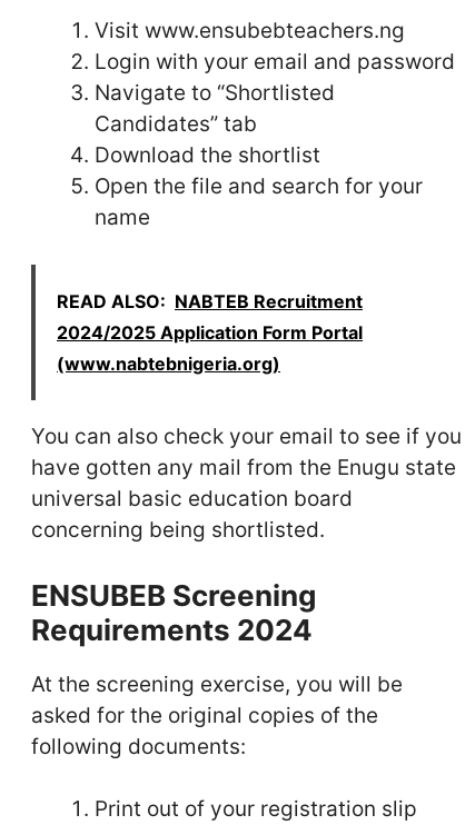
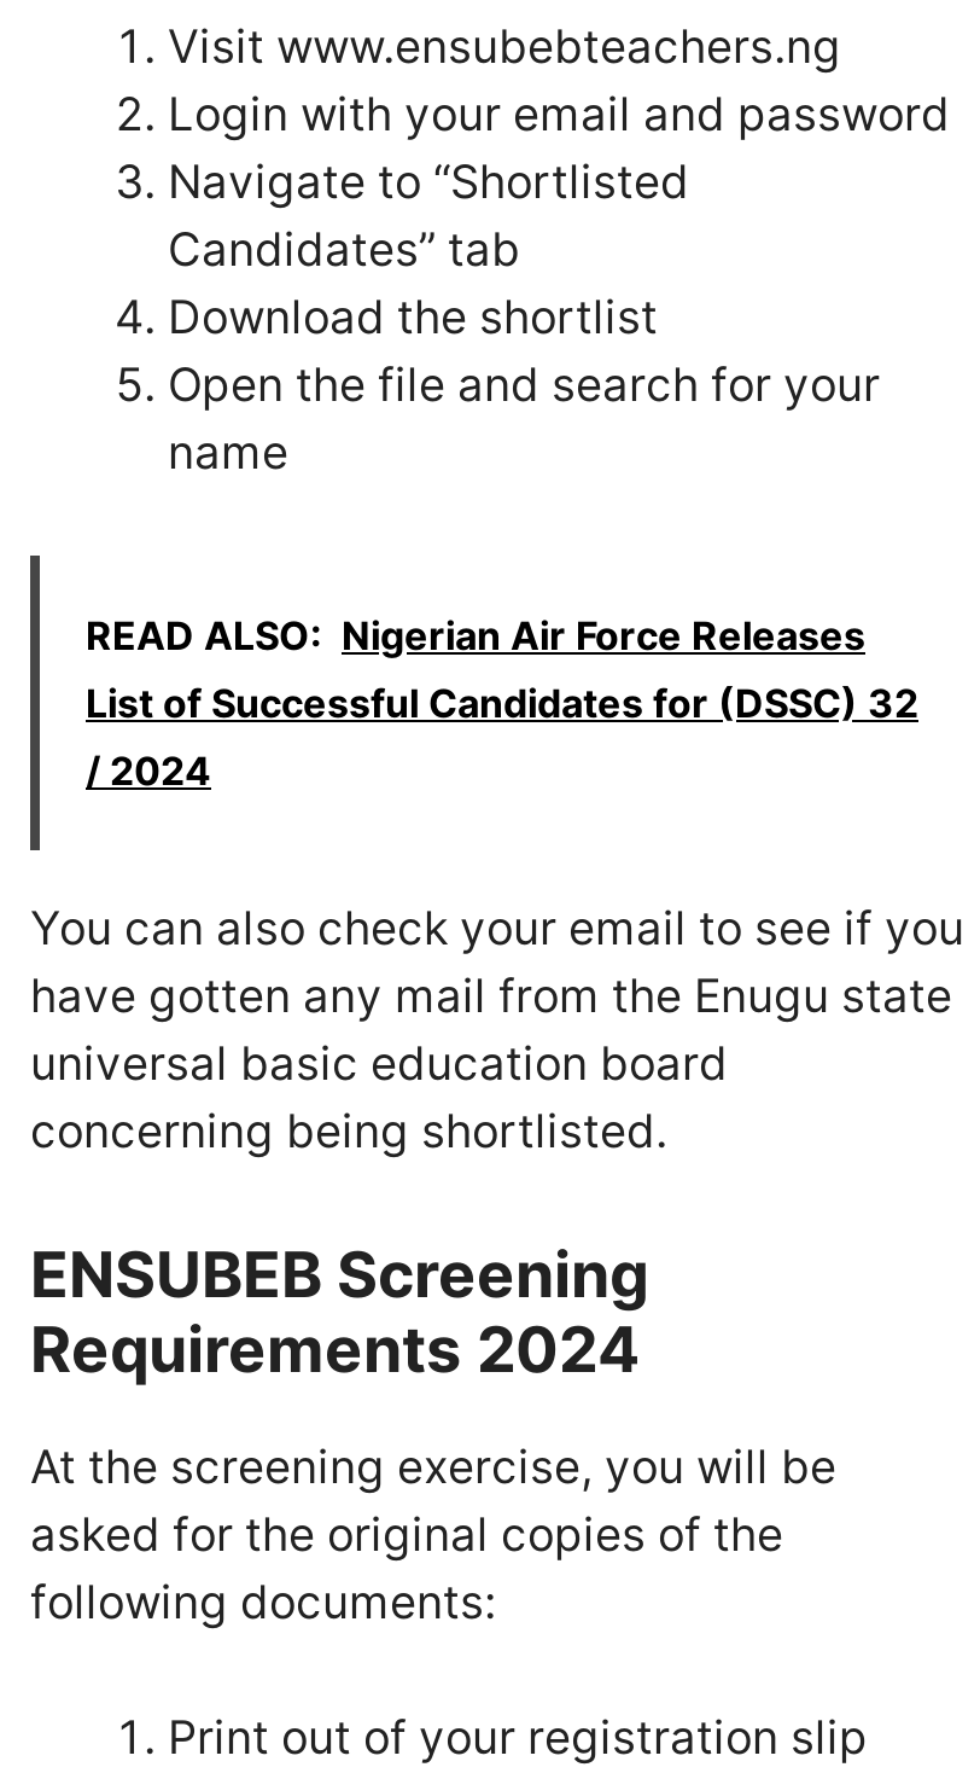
- READ ALSO: NABTEB Recruitment
- 2024/2025 Application Form Portal
- (www.nabtebnigeria.org)
+ READ ALSO: Nigerian Air Force Releases
+ List of Successful Candidates for (DSSC) 32
+ / 2024
